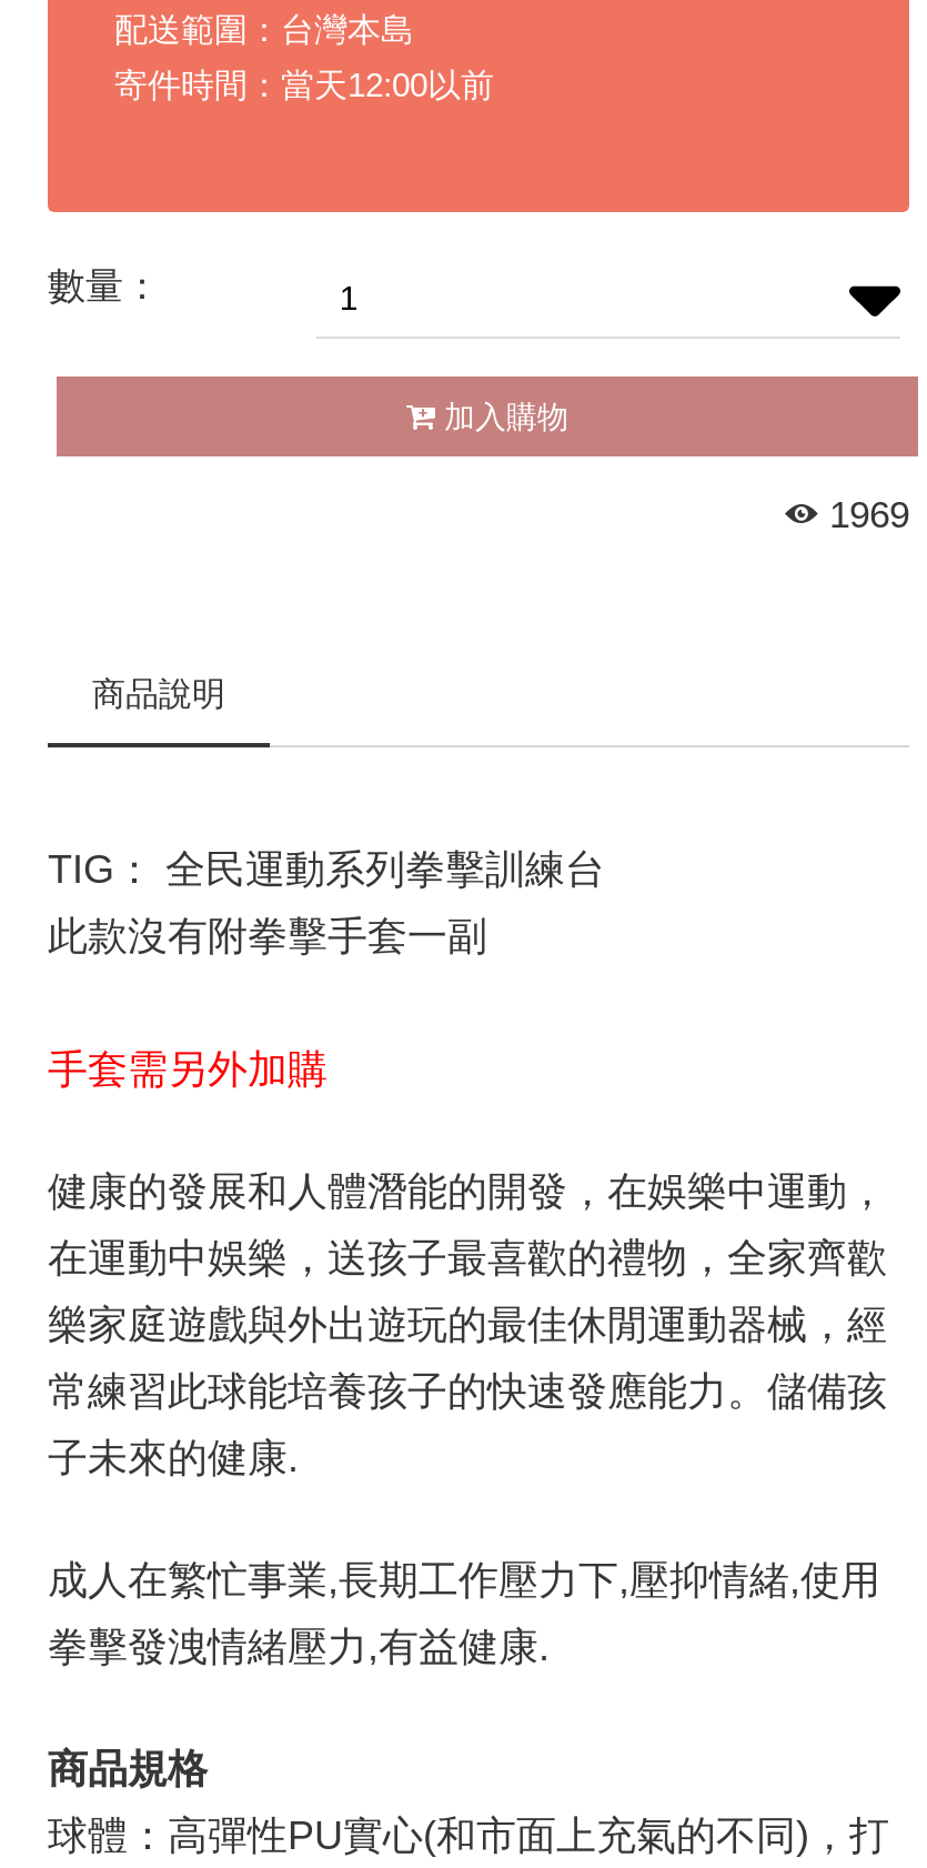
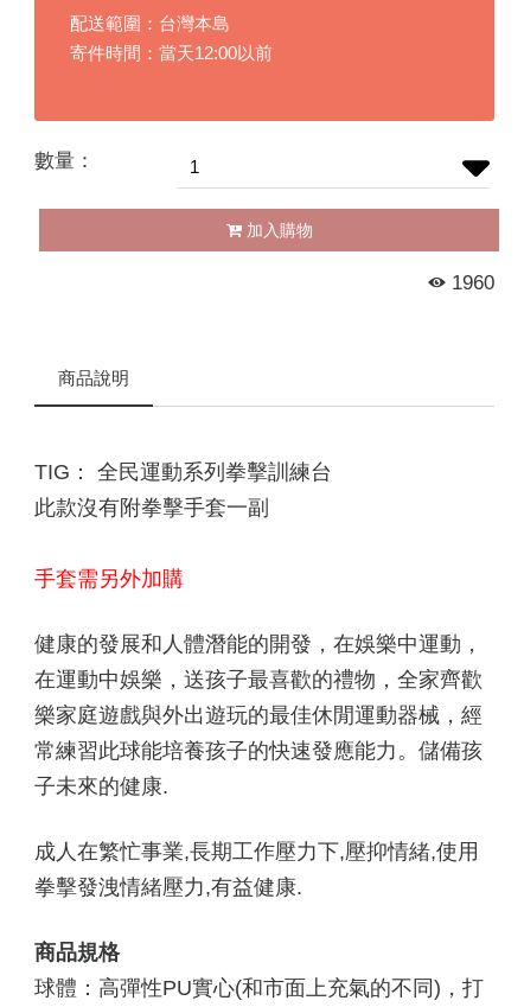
- 1969
+ 1960
